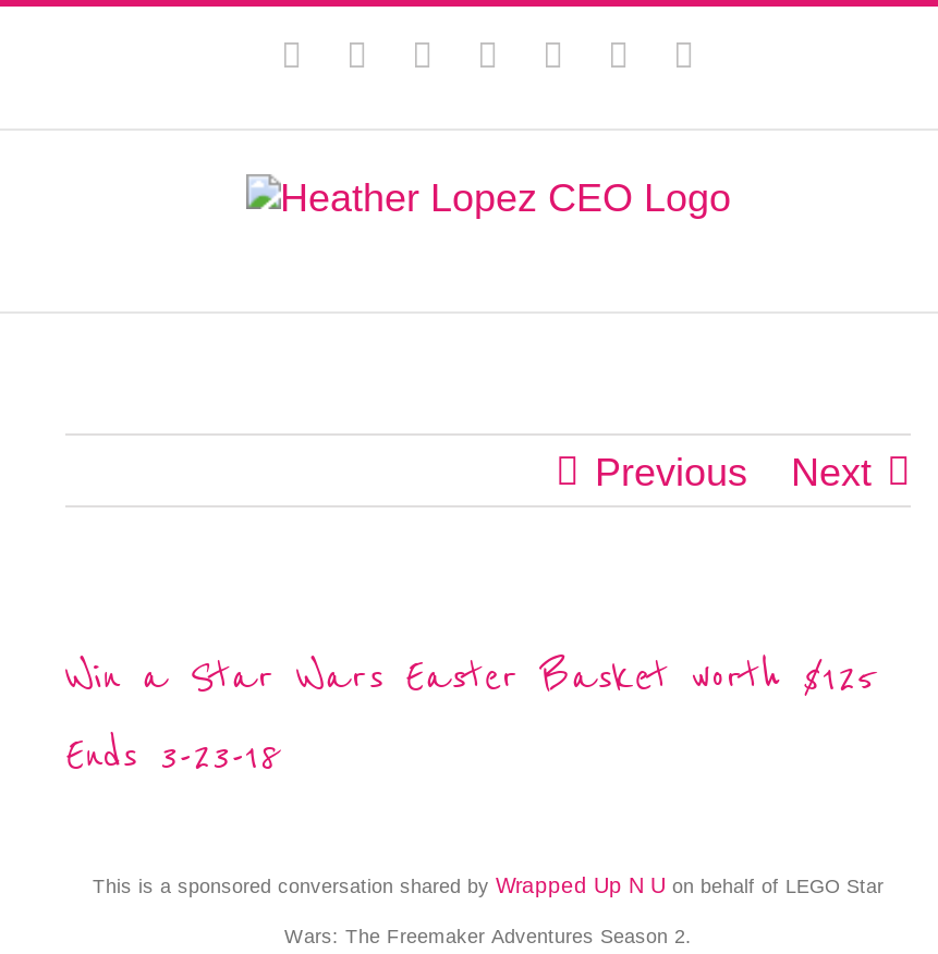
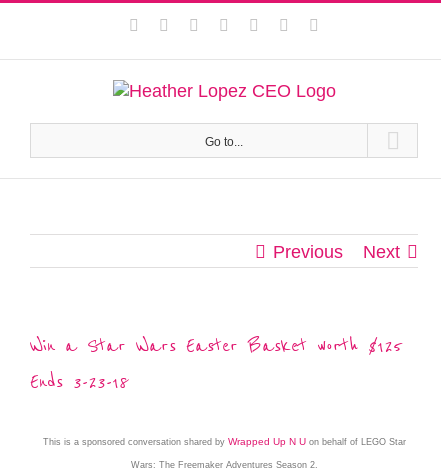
+ Go to...
